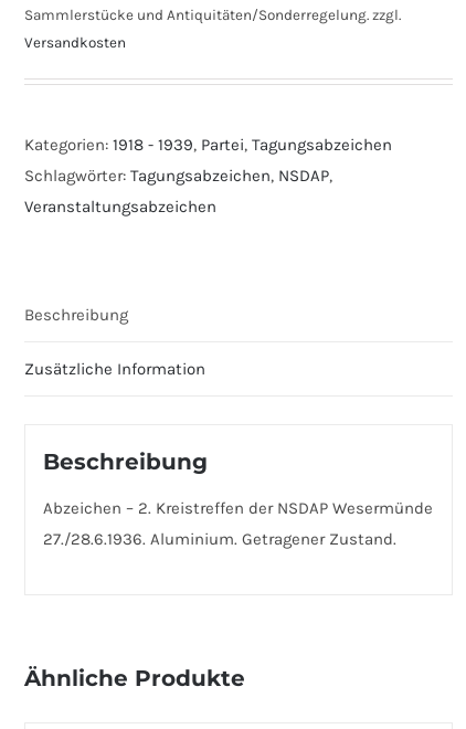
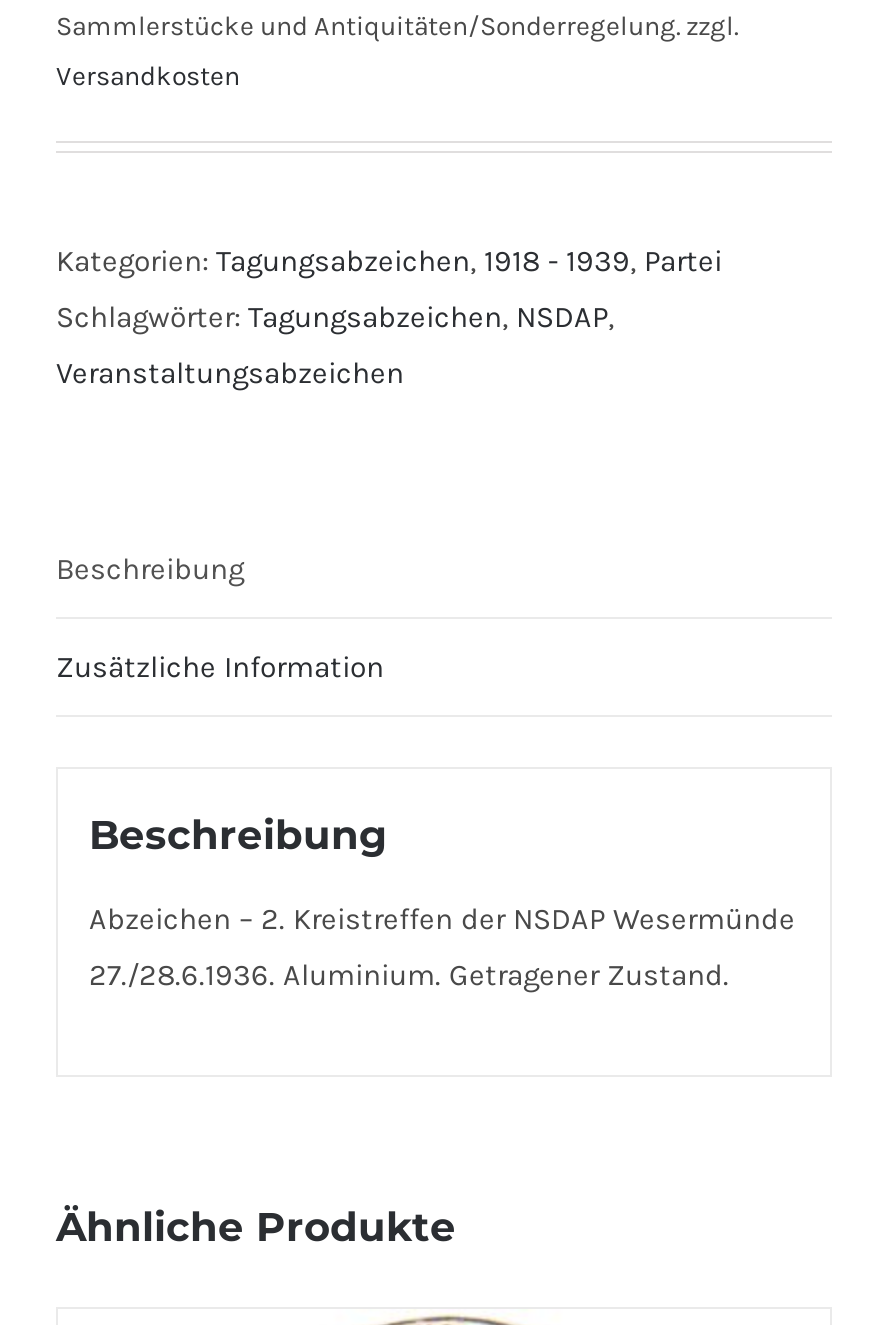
- Kategorien: 1918 - 1939, Partei, Tagungsabzeichen
+ Kategorien: Tagungsabzeichen, 1918 - 1939, Partei
